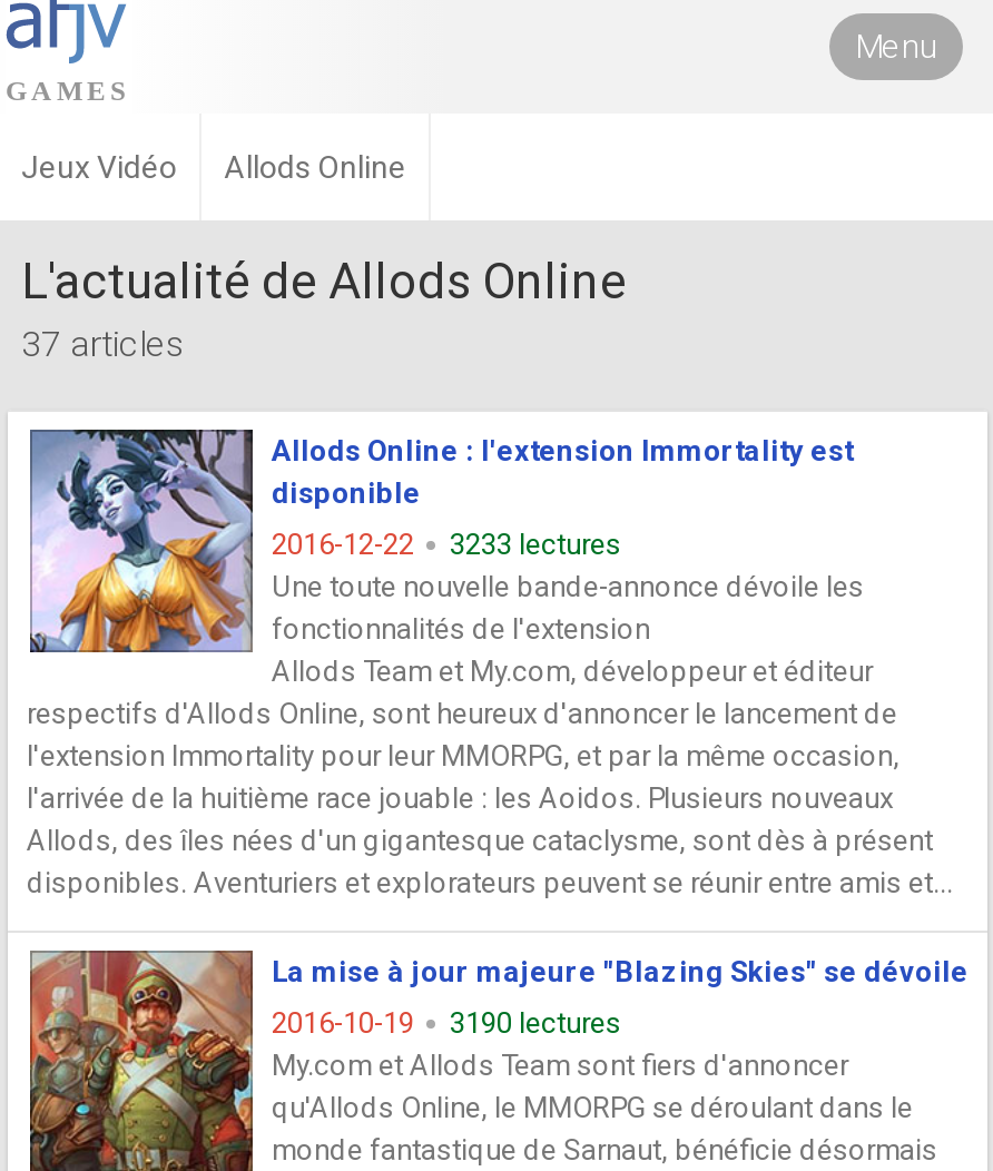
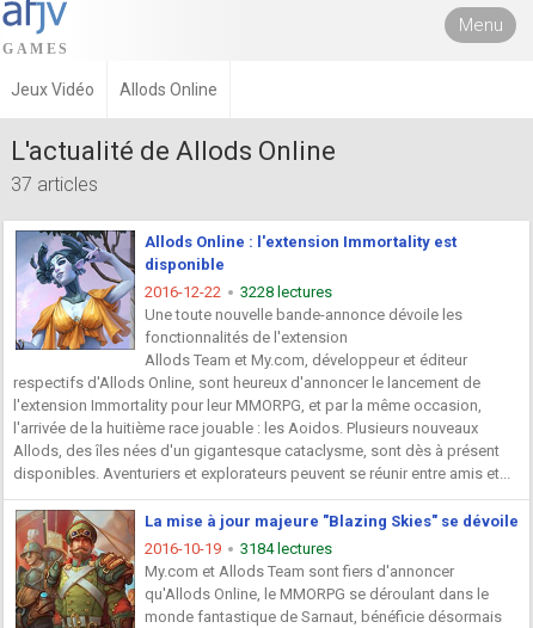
- 2016-12-22 3233 lectures
+ 2016-12-22 3228 lectures

- 2016-10-19 3190 lectures
+ 2016-10-19 3184 lectures
